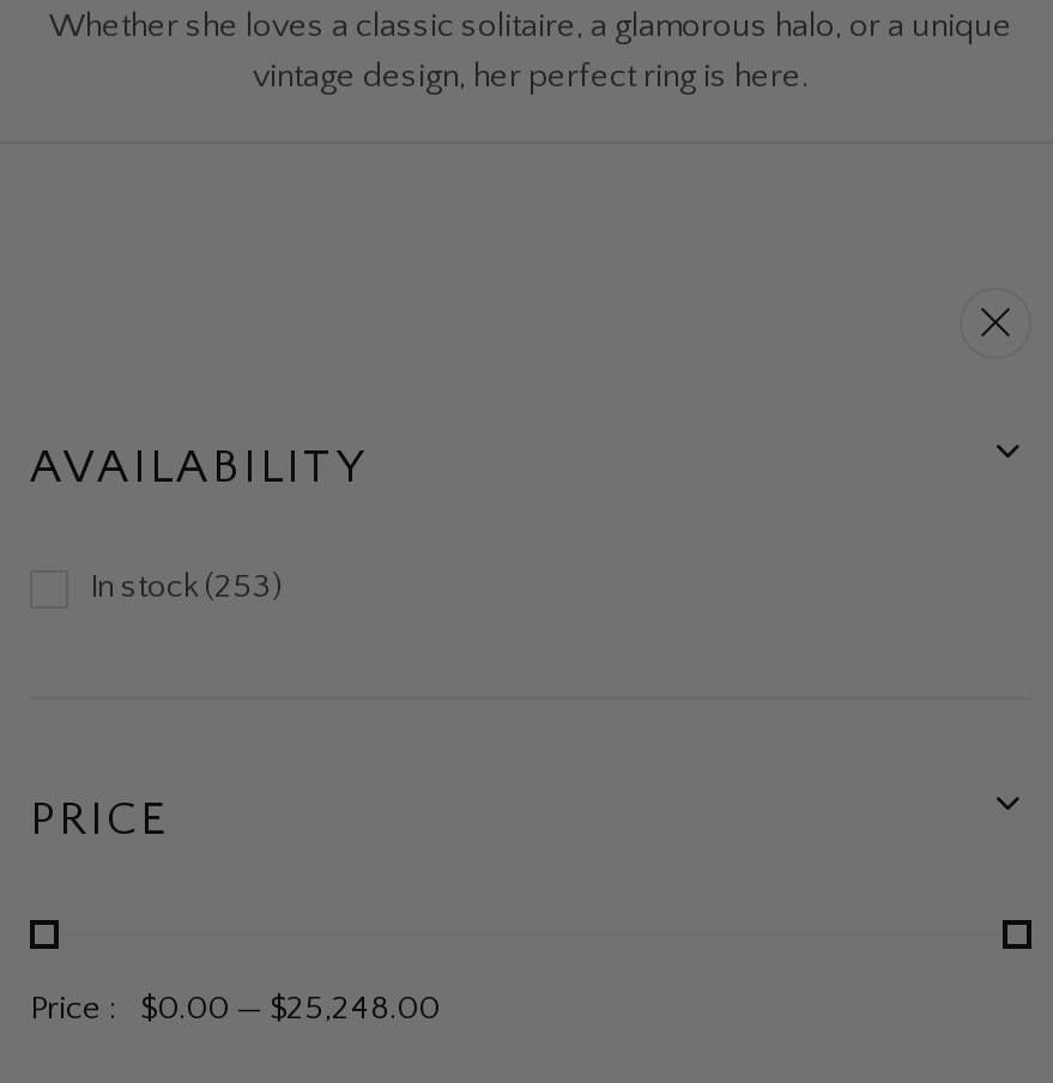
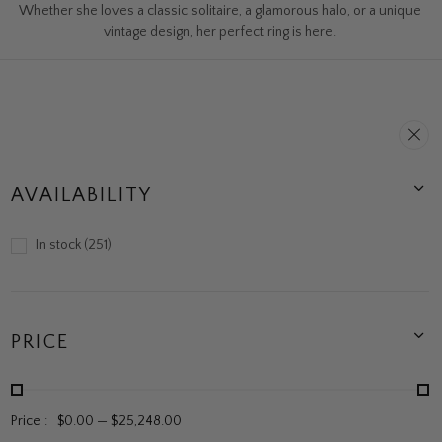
- In stock 253
+ In stock 251
